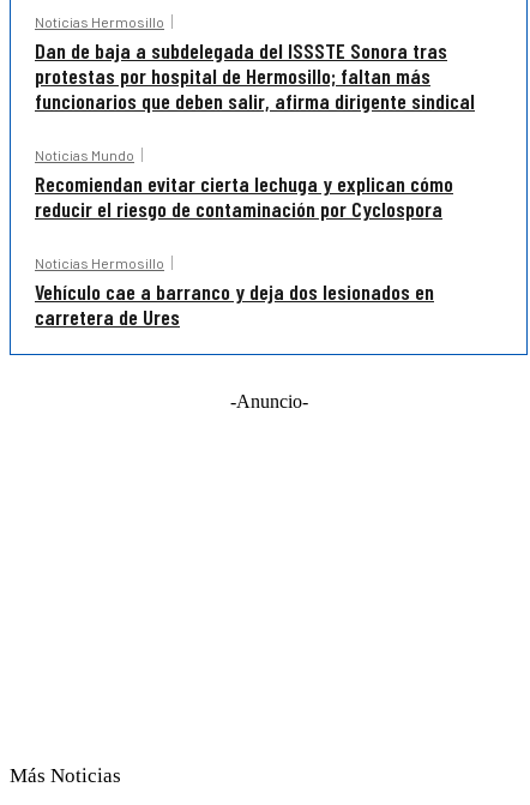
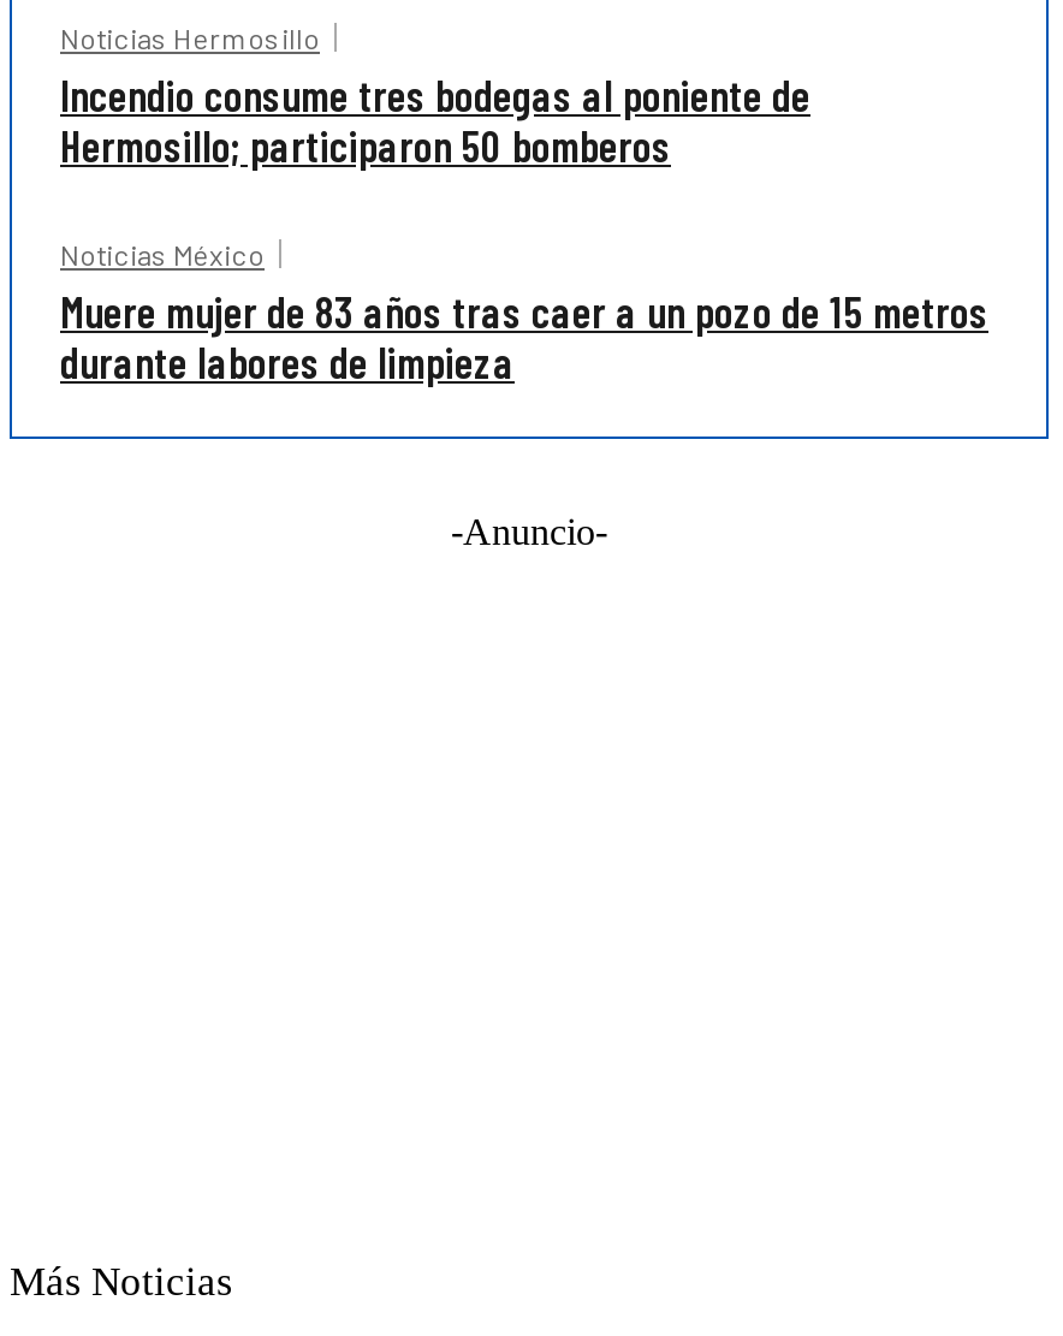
- Dan de baja a subdelegada del ISSSTE Sonora tras
- protestas por hospital de Hermosillo; faltan más
- funcionarios que deben salir, afirma dirigente sindical
- Noticias Mundo
- Recomiendan evitar cierta lechuga y explican cómo
- reducir el riesgo de contaminación por Cyclospora
- Noticias Hermosillo
- Vehículo cae a barranco y deja dos lesionados en
- carretera de Ures
+ Incendio consume tres bodegas al poniente de
+ Hermosillo; participaron 50 bomberos
+ Noticias México
+ Muere mujer de 83 años tras caer a un pozo de 15 metros
+ durante labores de limpieza
